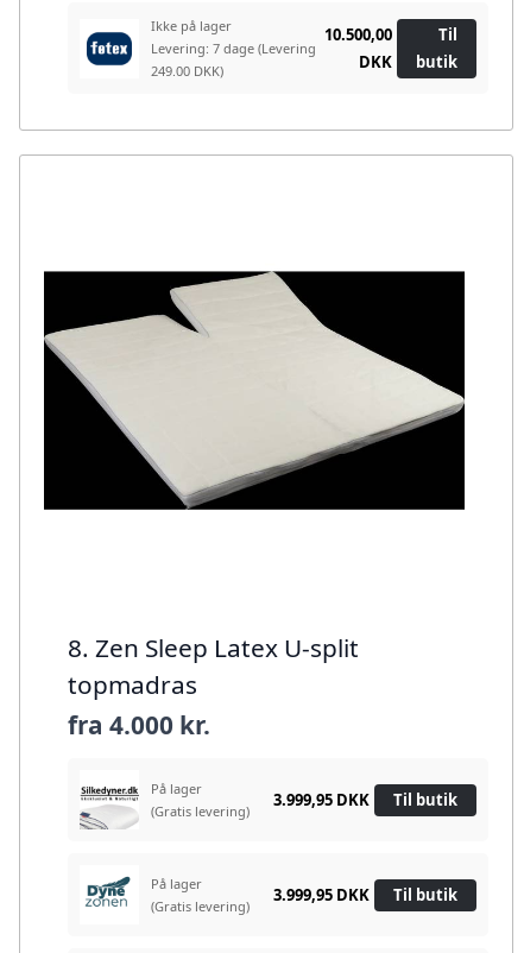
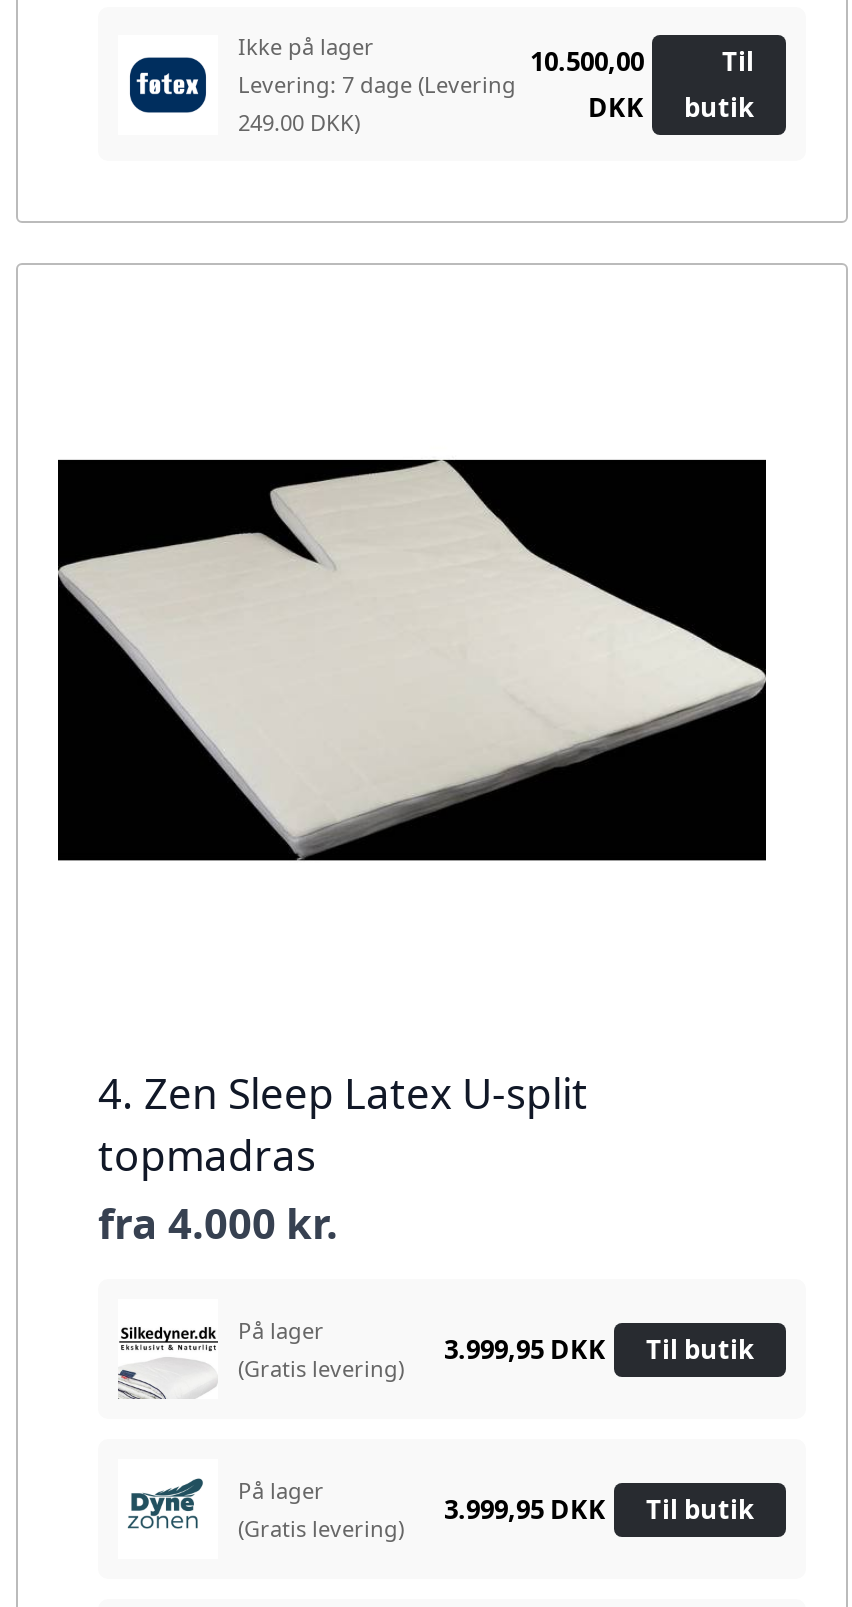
- 8. Zen Sleep Latex U-split
+ 4. Zen Sleep Latex U-split
